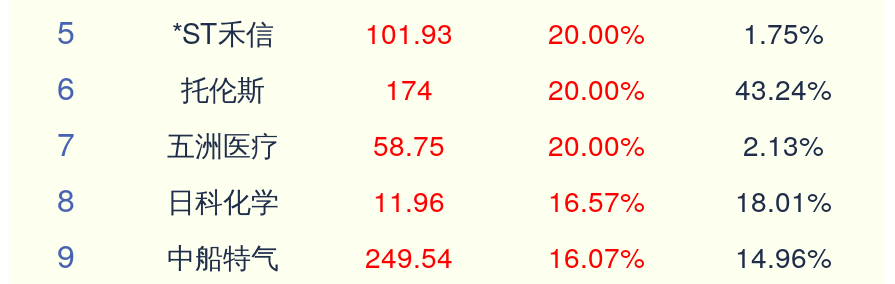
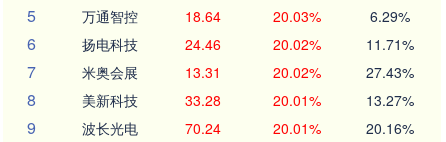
- *ST禾信
- 101.93
- 20.00%
- 1.75%
+ 万通智控
+ 18.64
+ 20.03%
+ 6.29%

- 托伦斯
- 174
- 20.00%
- 43.24%
+ 扬电科技
+ 24.46
+ 20.02%
+ 11.71%

- 五洲医疗
- 58.75
- 20.00%
- 2.13%
+ 米奥会展
+ 13.31
+ 20.02%
+ 27.43%

- 日科化学
- 11.96
- 16.57%
- 18.01%
+ 美新科技
+ 33.28
+ 20.01%
+ 13.27%

- 中船特气
- 249.54
- 16.07%
- 14.96%
+ 波长光电
+ 70.24
+ 20.01%
+ 20.16%
